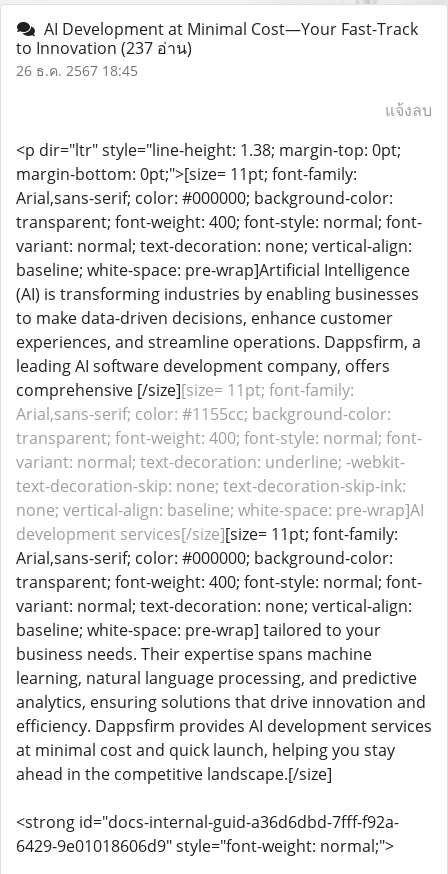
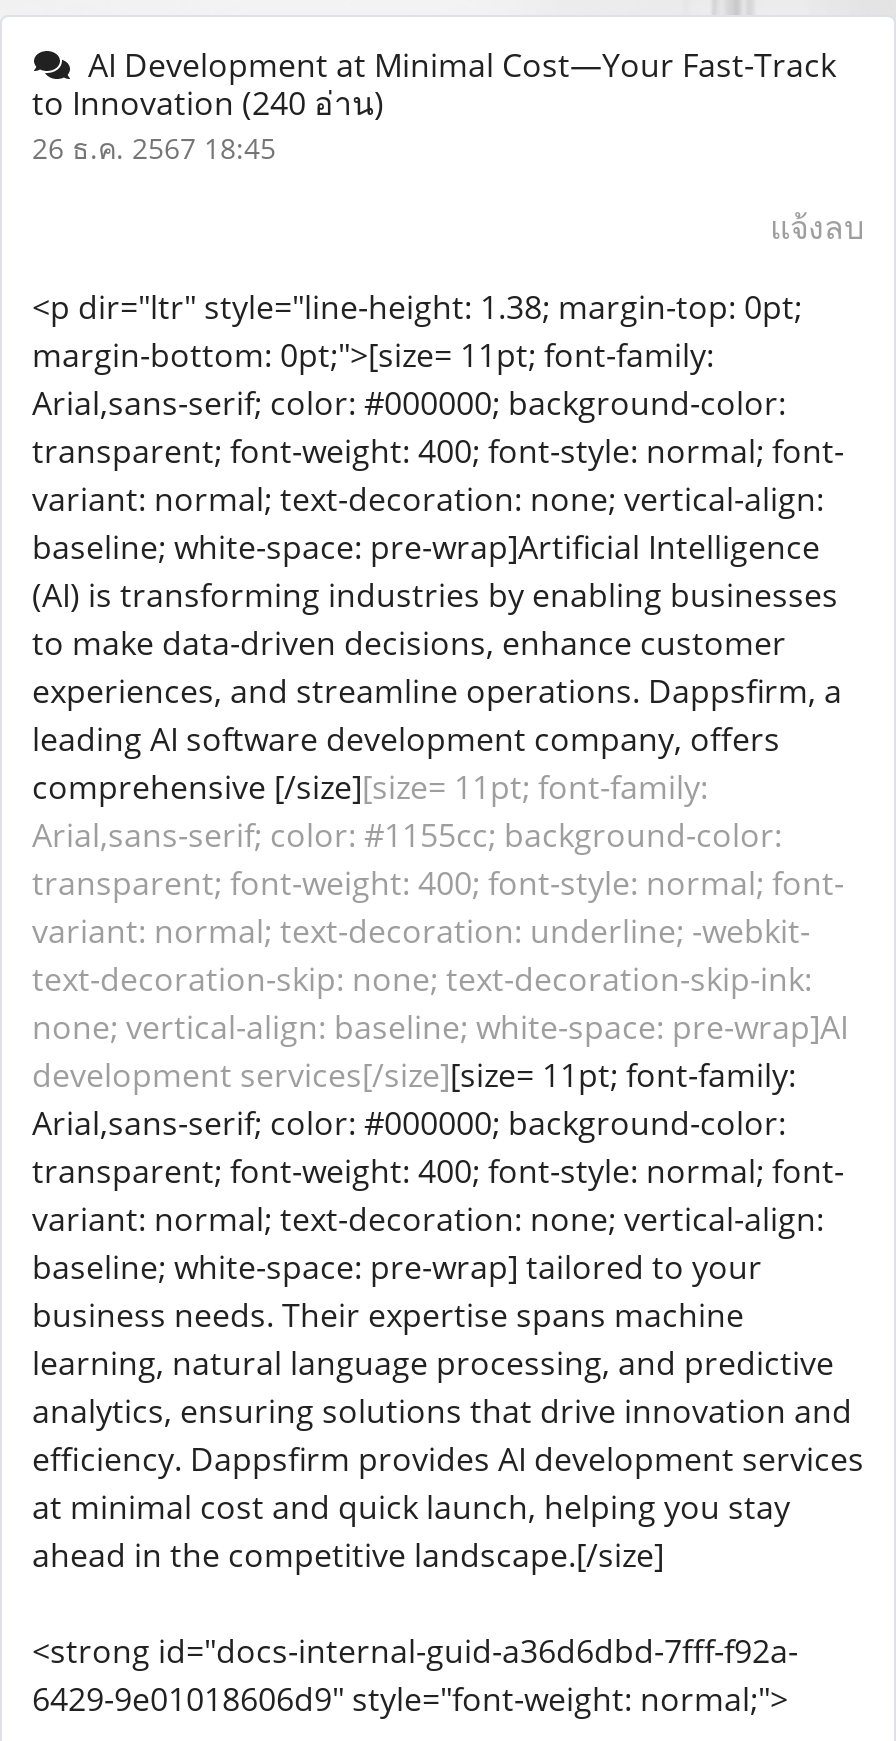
- to Innovation (237 อ่าน)
+ to Innovation (240 อ่าน)
